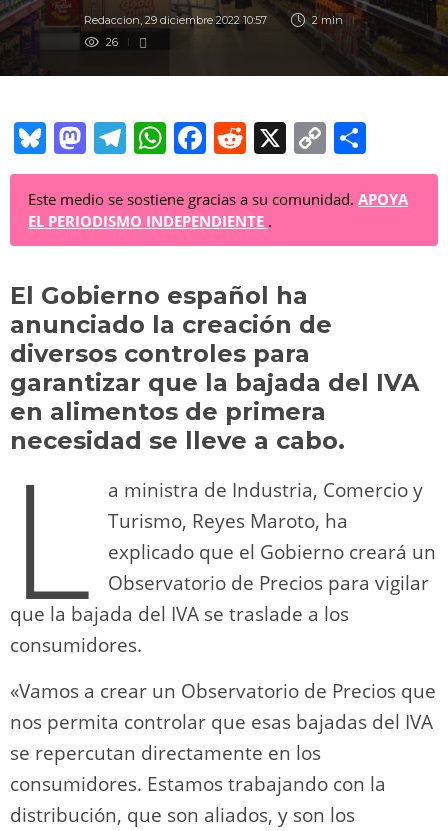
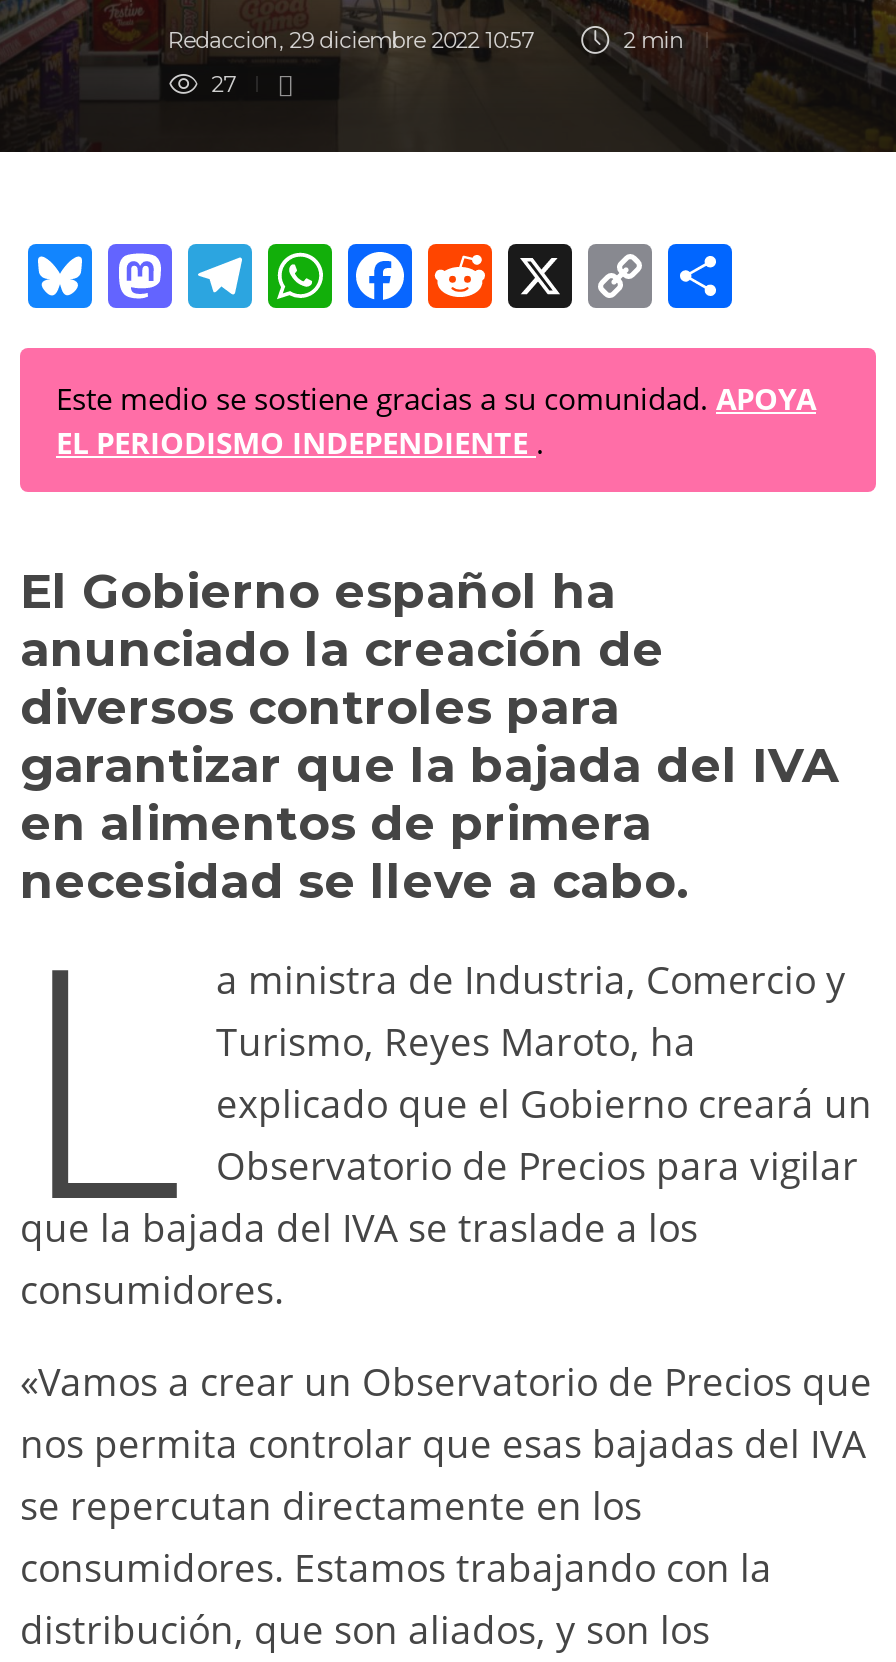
- 26
+ 27
